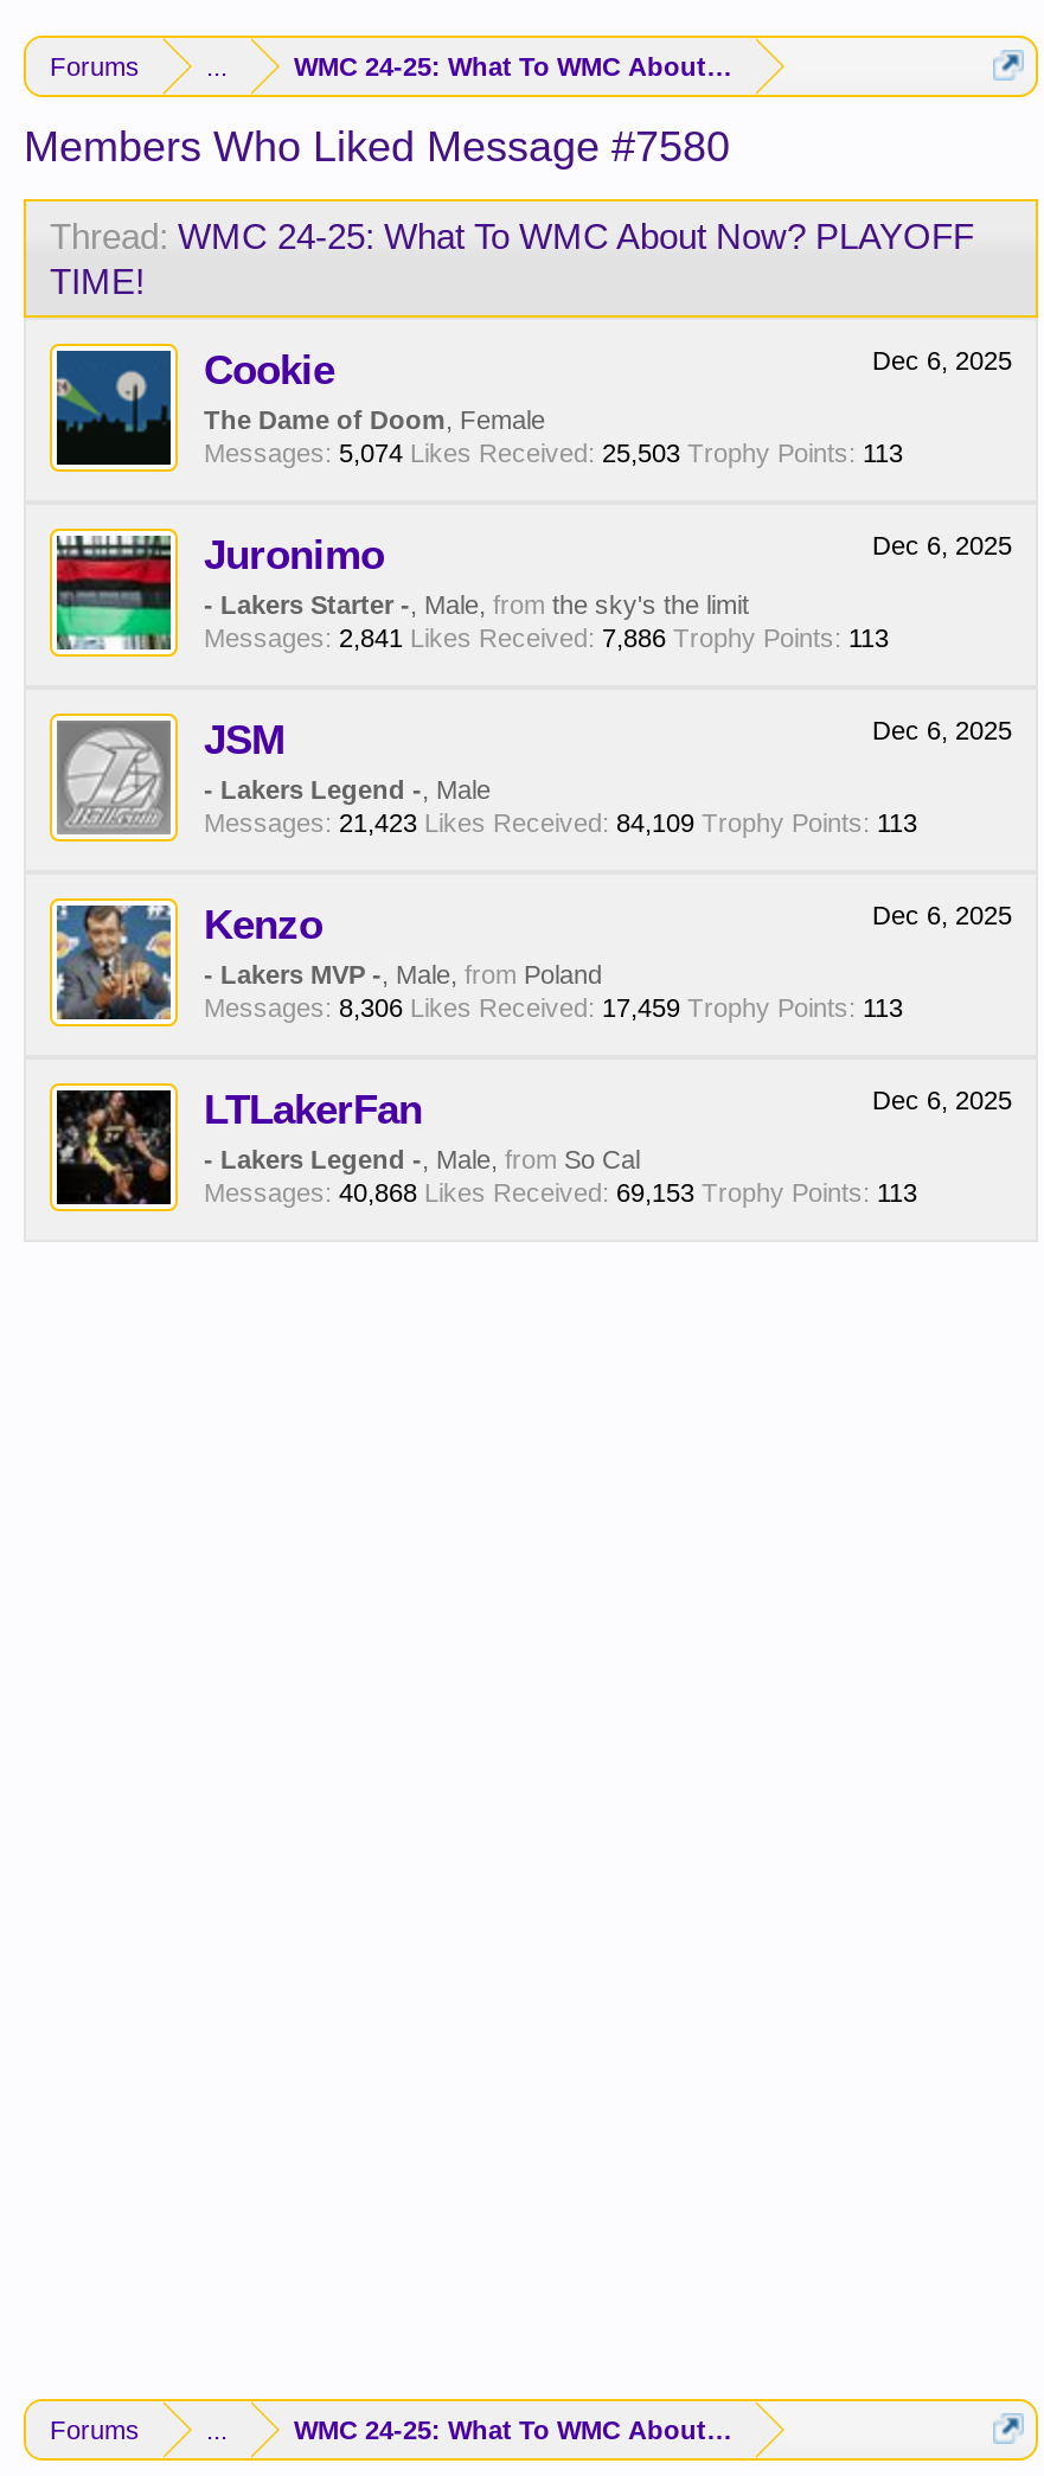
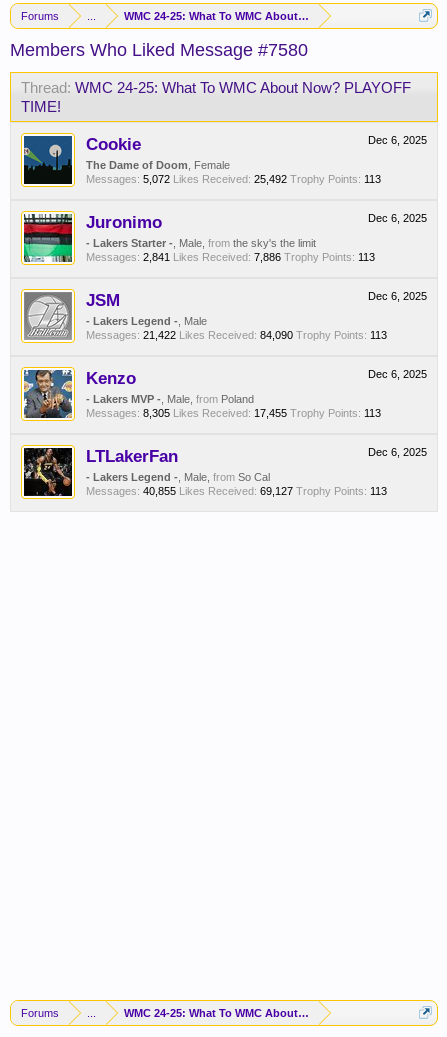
- Messages: 5,074 Likes Received: 25,503 Trophy Points: 113
+ Messages: 5,072 Likes Received: 25,492 Trophy Points: 113

- Messages: 21,423 Likes Received: 84,109 Trophy Points: 113
+ Messages: 21,422 Likes Received: 84,090 Trophy Points: 113

- Messages: 8,306 Likes Received: 17,459 Trophy Points: 113
+ Messages: 8,305 Likes Received: 17,455 Trophy Points: 113

- Messages: 40,868 Likes Received: 69,153 Trophy Points: 113
+ Messages: 40,855 Likes Received: 69,127 Trophy Points: 113
